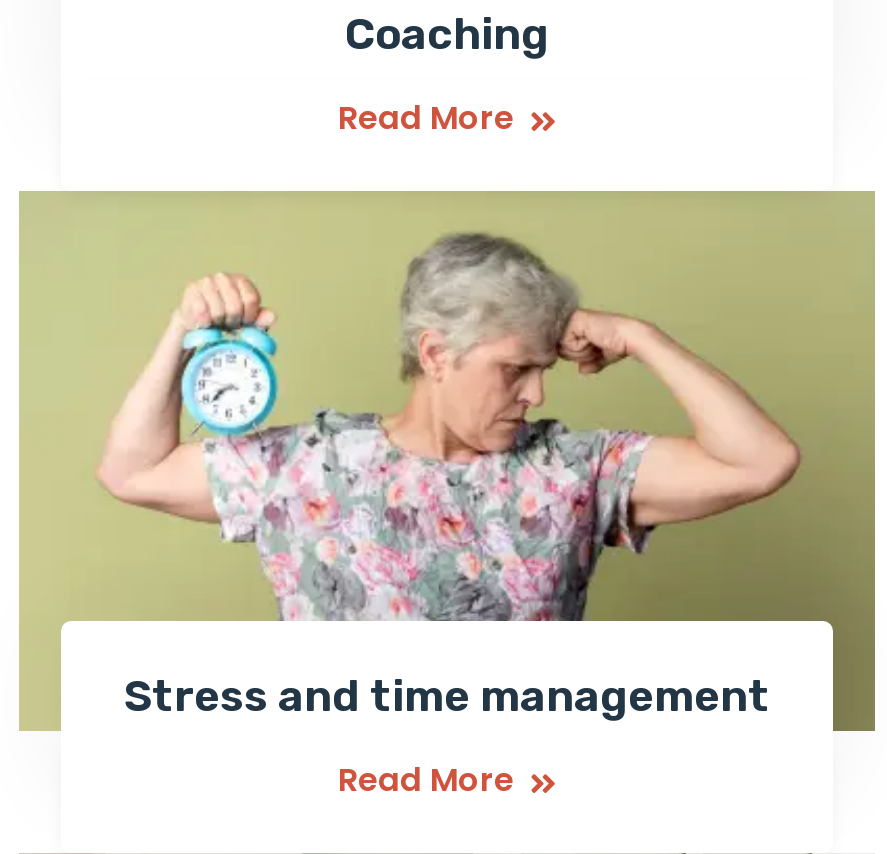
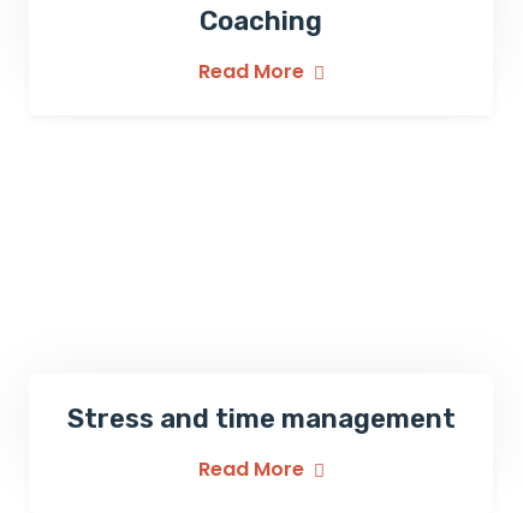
- [image]
